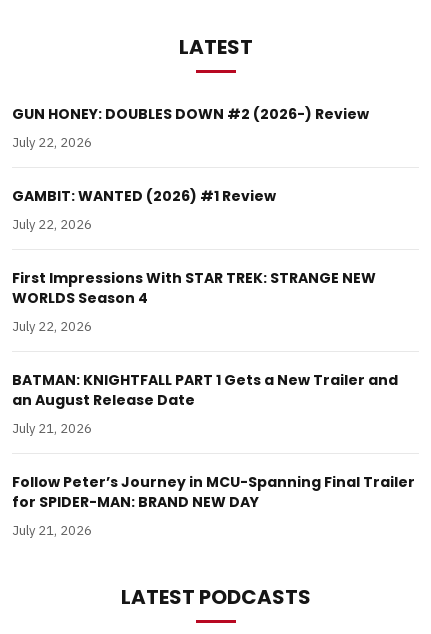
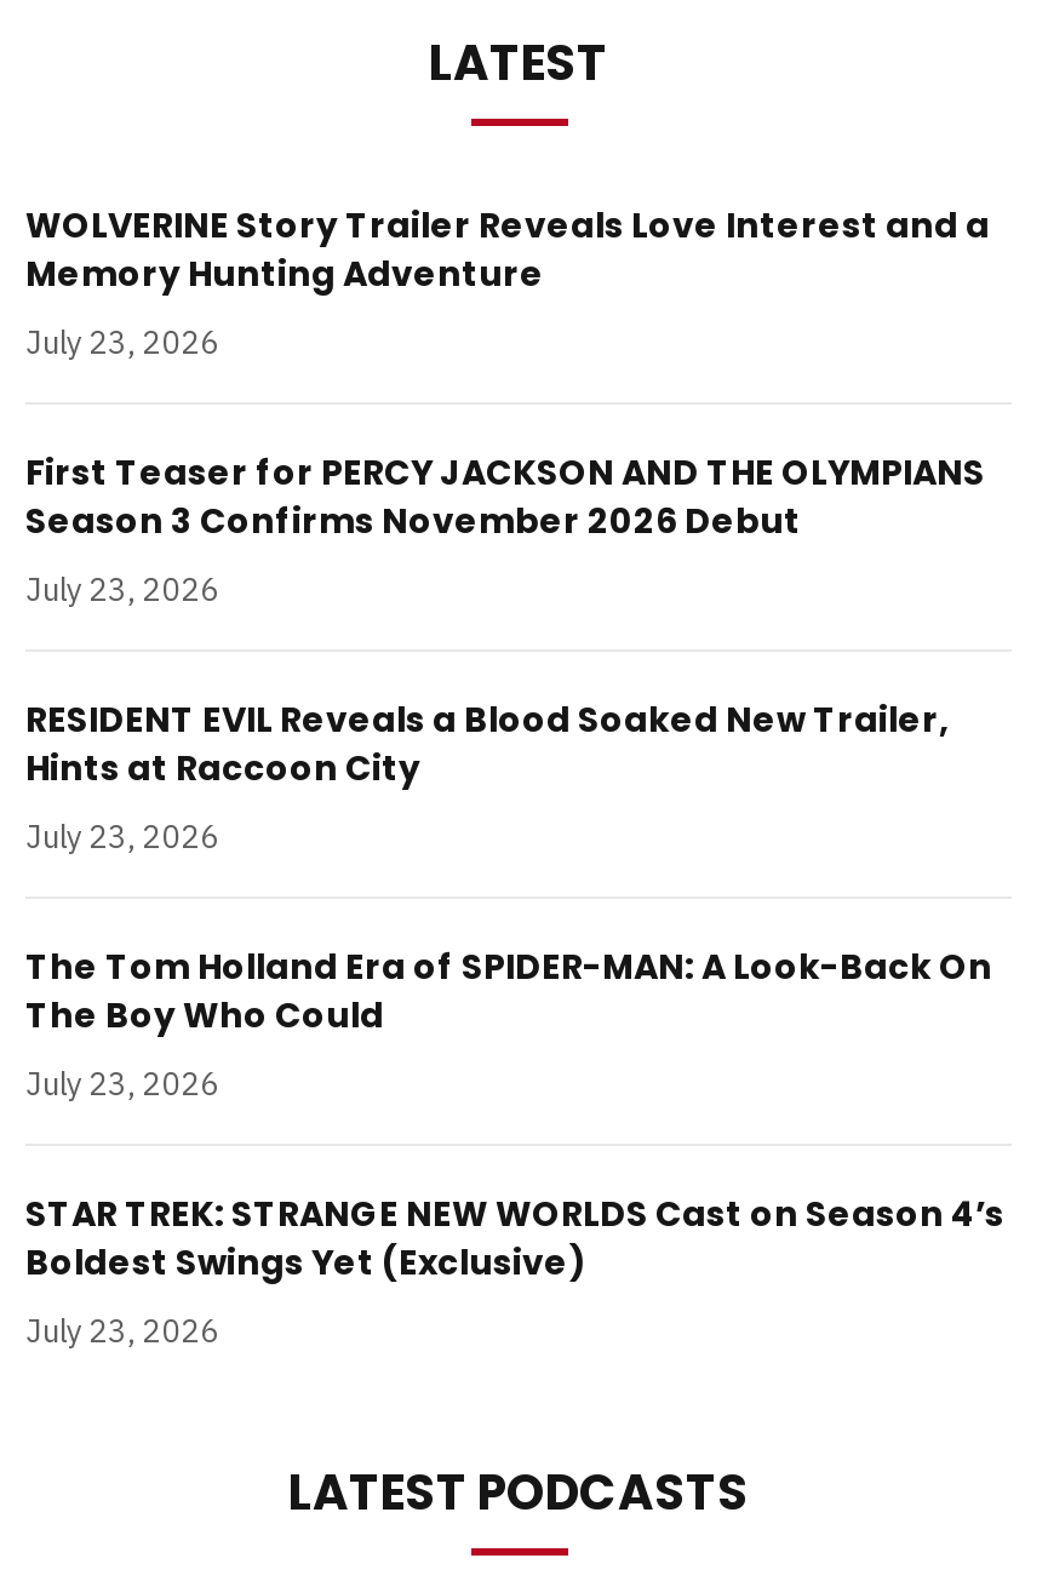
- GUN HONEY: DOUBLES DOWN #2 (2026-) Review
+ WOLVERINE Story Trailer Reveals Love Interest and a
+ Memory Hunting Adventure

- July 22, 2026
+ July 23, 2026

- GAMBIT: WANTED (2026) #1 Review
+ First Teaser for PERCY JACKSON AND THE OLYMPIANS
+ Season 3 Confirms November 2026 Debut

- July 22, 2026
+ July 23, 2026

- First Impressions With STAR TREK: STRANGE NEW
- WORLDS Season 4
+ RESIDENT EVIL Reveals a Blood Soaked New Trailer,
+ Hints at Raccoon City

- July 22, 2026
+ July 23, 2026

- BATMAN: KNIGHTFALL PART 1 Gets a New Trailer and
- an August Release Date
+ The Tom Holland Era of SPIDER-MAN: A Look-Back On
+ The Boy Who Could

- July 21, 2026
+ July 23, 2026

- Follow Peter’s Journey in MCU-Spanning Final Trailer
- for SPIDER-MAN: BRAND NEW DAY
+ STAR TREK: STRANGE NEW WORLDS Cast on Season 4’s
+ Boldest Swings Yet (Exclusive)

- July 21, 2026
+ July 23, 2026
